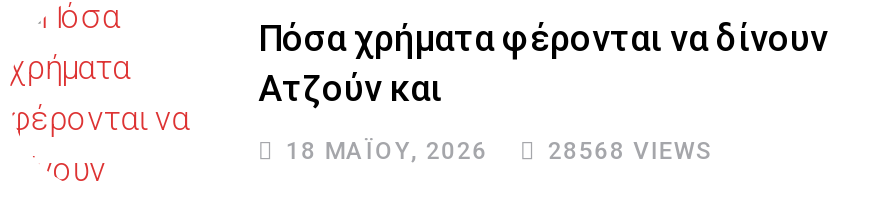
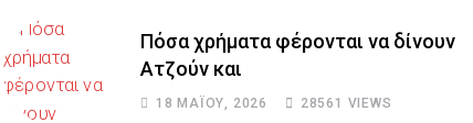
- 28568 VIEWS
+ 28561 VIEWS
